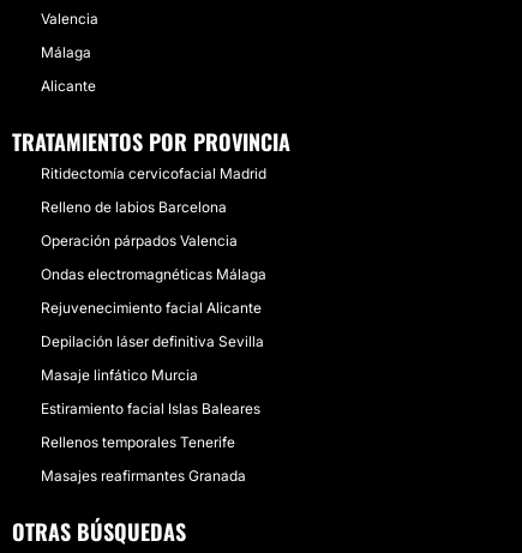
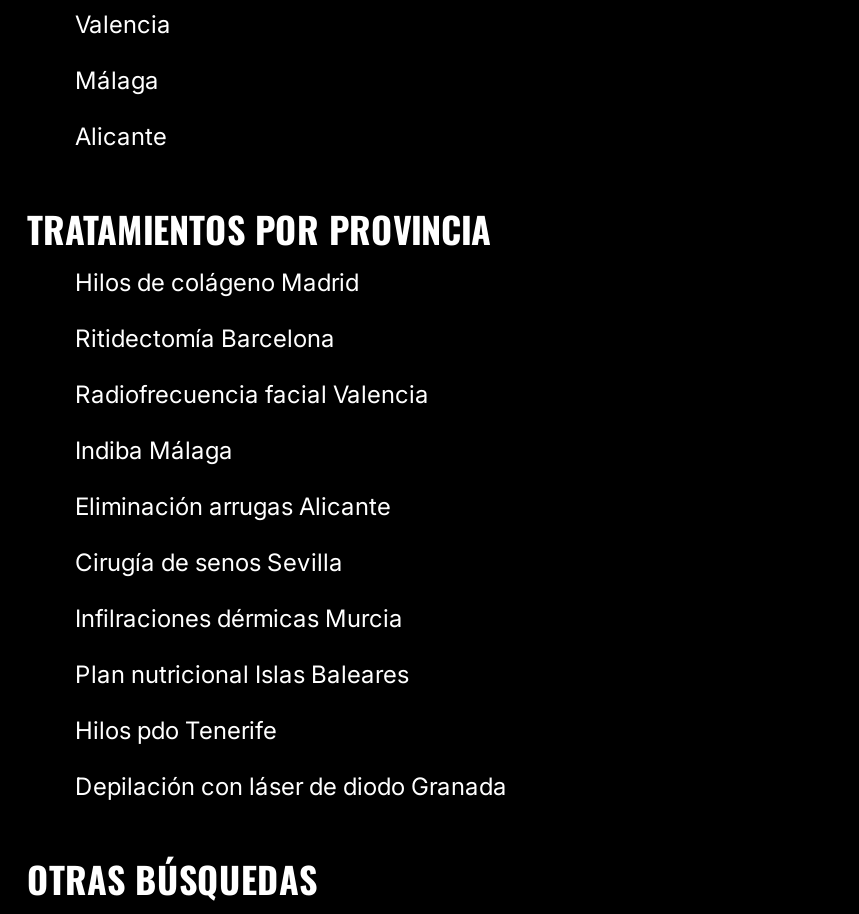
- Ritidectomía cervicofacial Madrid
+ Hilos de colágeno Madrid

- Relleno de labios Barcelona
+ Ritidectomía Barcelona

- Operación párpados Valencia
+ Radiofrecuencia facial Valencia

- Ondas electromagnéticas Málaga
+ Indiba Málaga

- Rejuvenecimiento facial Alicante
+ Eliminación arrugas Alicante

- Depilación láser definitiva Sevilla
+ Cirugía de senos Sevilla

- Masaje linfático Murcia
+ Infilraciones dérmicas Murcia

- Estiramiento facial Islas Baleares
+ Plan nutricional Islas Baleares

- Rellenos temporales Tenerife
+ Hilos pdo Tenerife

- Masajes reafirmantes Granada
+ Depilación con láser de diodo Granada
